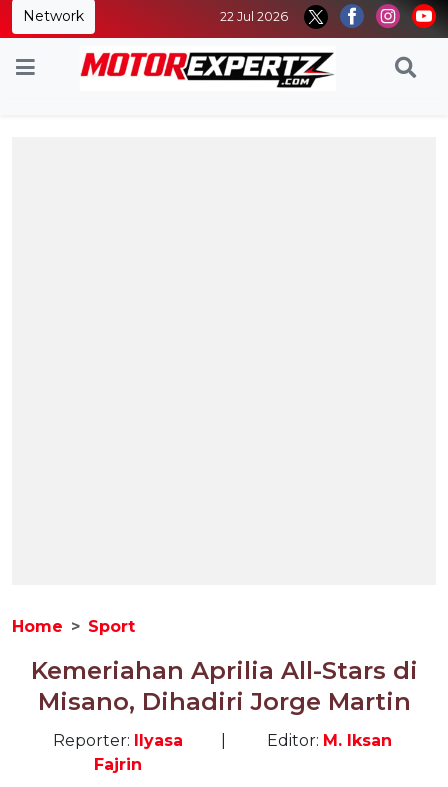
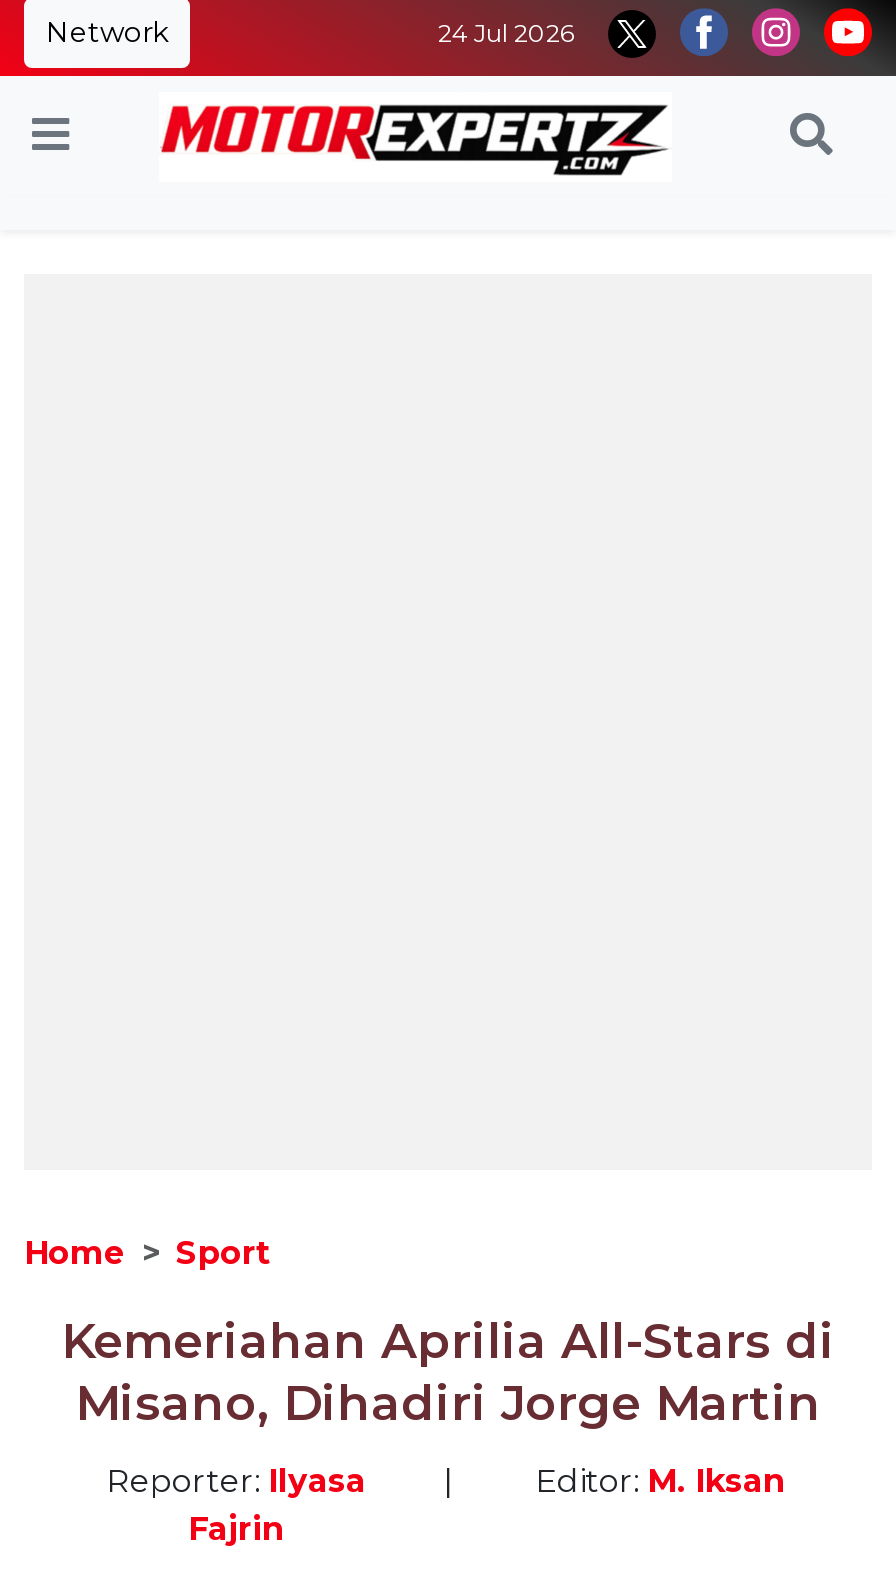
- 22 Jul 2026
+ 24 Jul 2026
